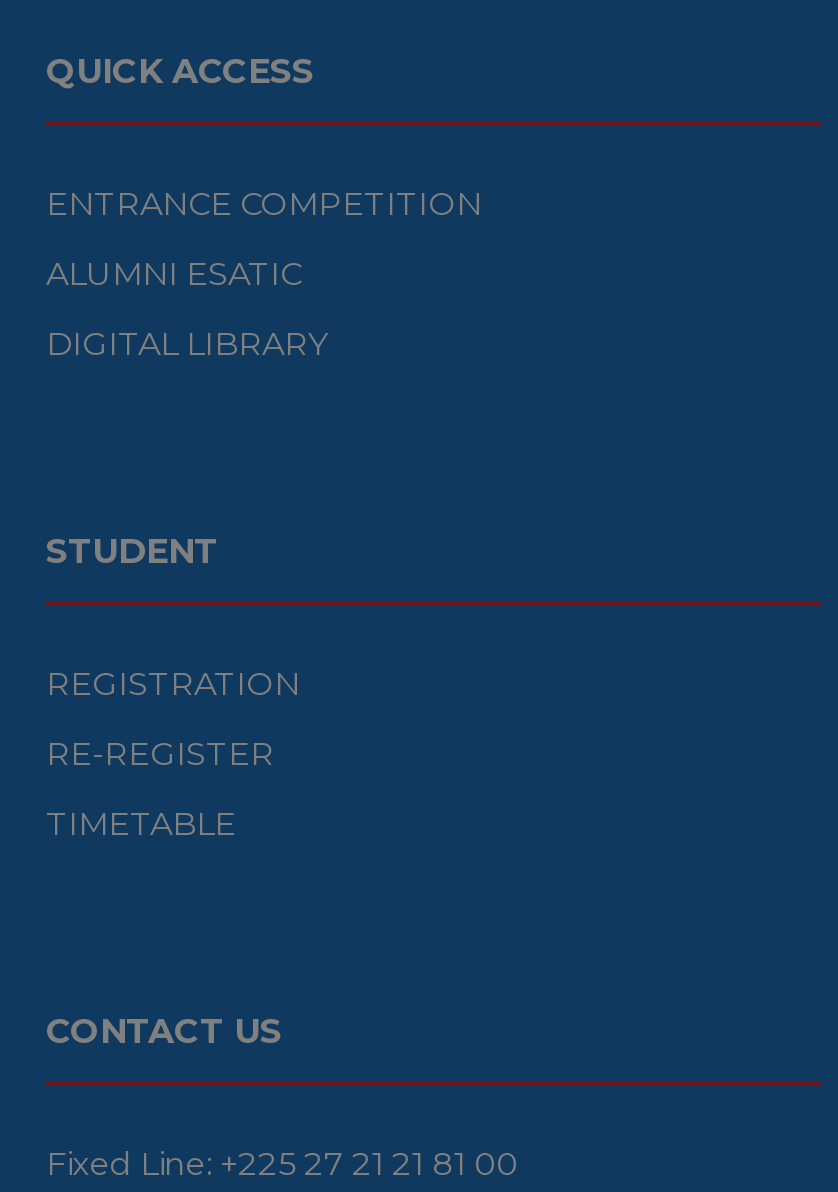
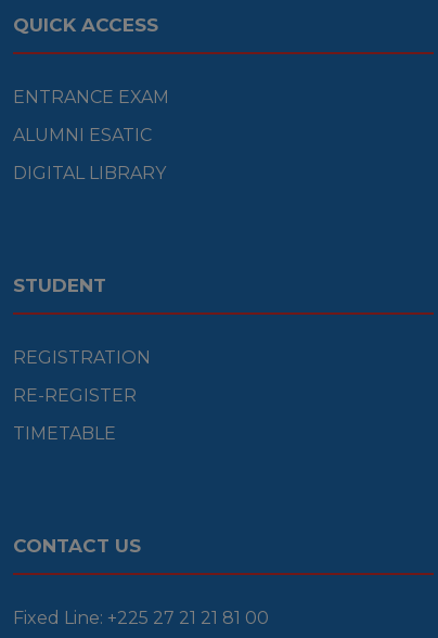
- ENTRANCE COMPETITION
+ ENTRANCE EXAM
